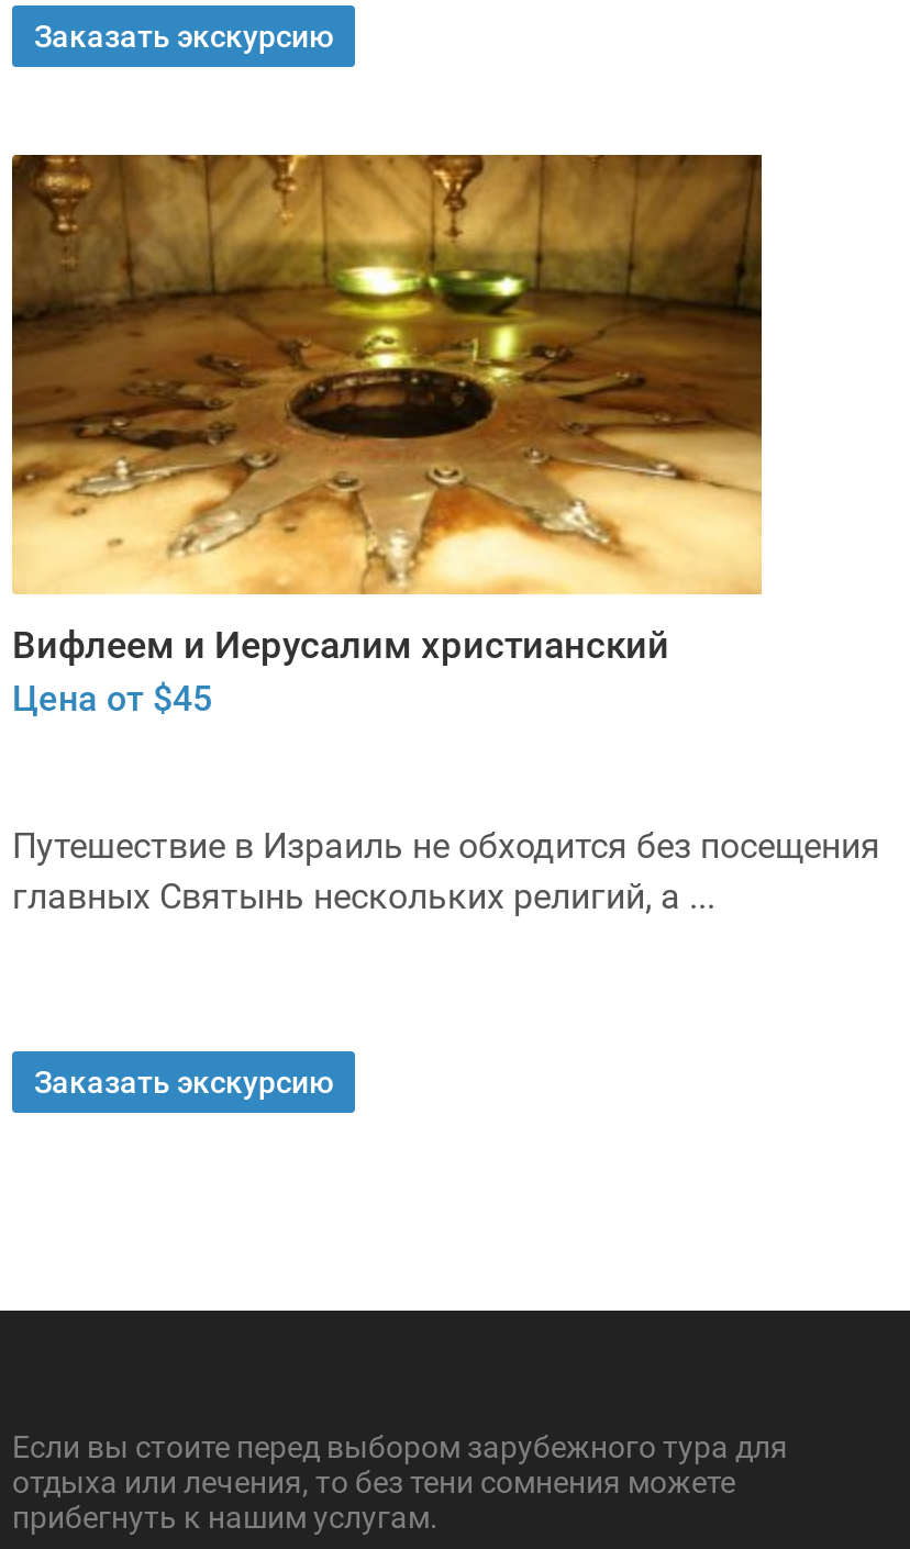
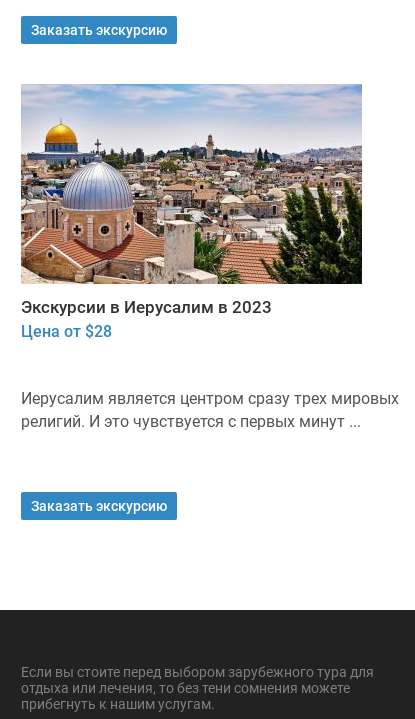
- [image]
- Вифлеем и Иерусалим христианский
- Цена от $45
+ [image]
+ Экскурсии в Иерусалим в 2023
+ Цена от $28

- Путешествие в Израиль не обходится без посещения
- главных Святынь нескольких религий, а ...
+ Иерусалим является центром сразу трех мировых
+ религий. И это чувствуется с первых минут ...
